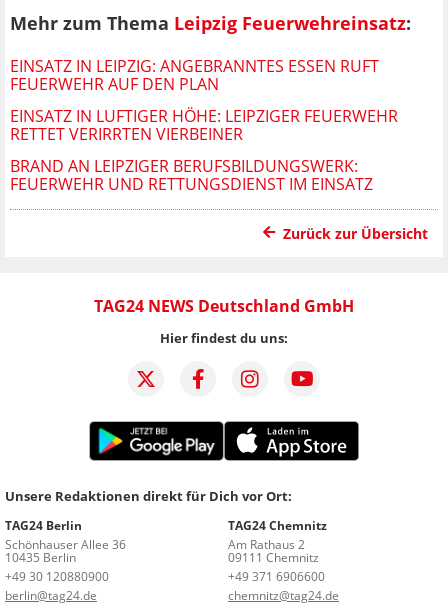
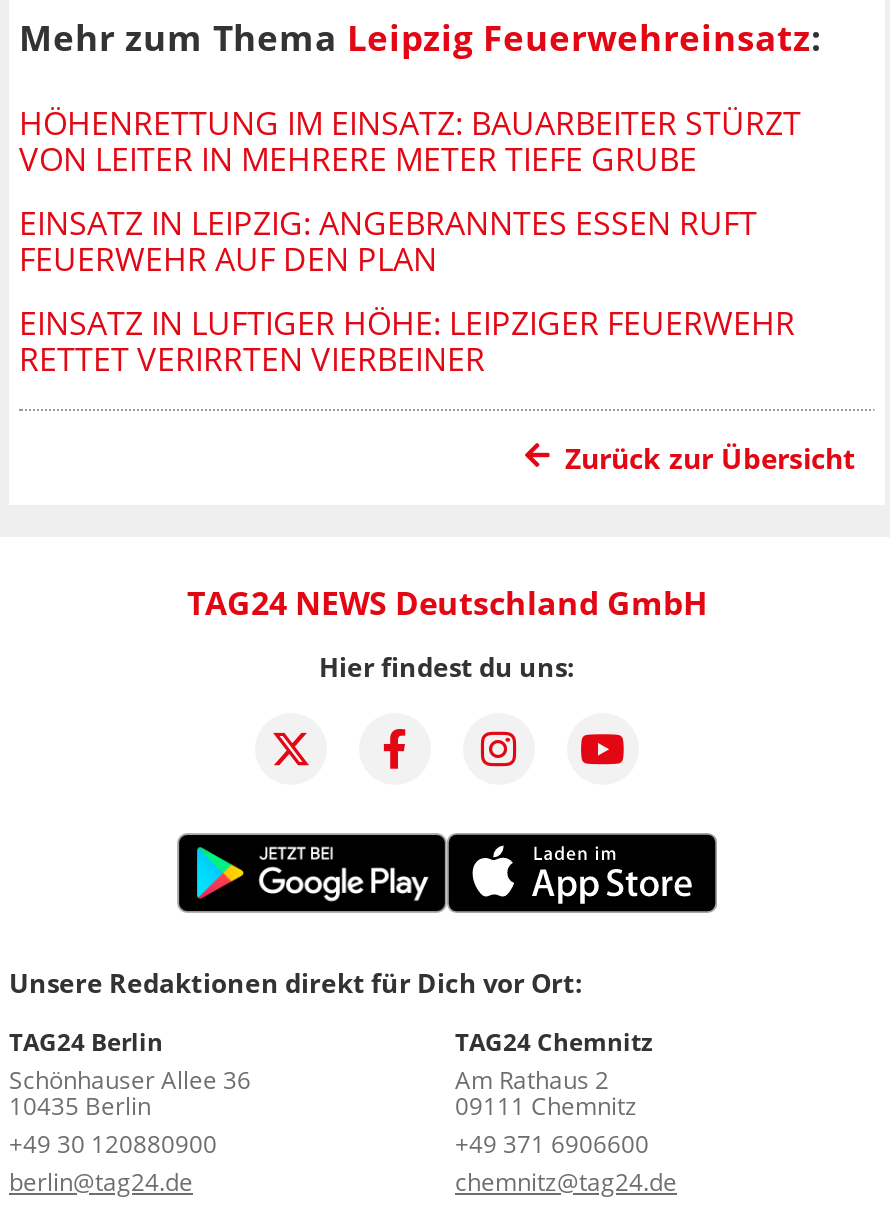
+ HÖHENRETTUNG IM EINSATZ: BAUARBEITER STÜRZT
+ VON LEITER IN MEHRERE METER TIEFE GRUBE

moved down: EINSATZ IN LEIPZIG: ANGEBRANNTES ESSEN RUFT | FEUERWEHR AUF DEN PLAN | EINSATZ IN LUFTIGER HÖHE: LEIPZIGER FEUERWEHR | RETTET VERIRRTEN VIERBEINER

- BRAND AN LEIPZIGER BERUFSBILDUNGSWERK:
- FEUERWEHR UND RETTUNGSDIENST IM EINSATZ
